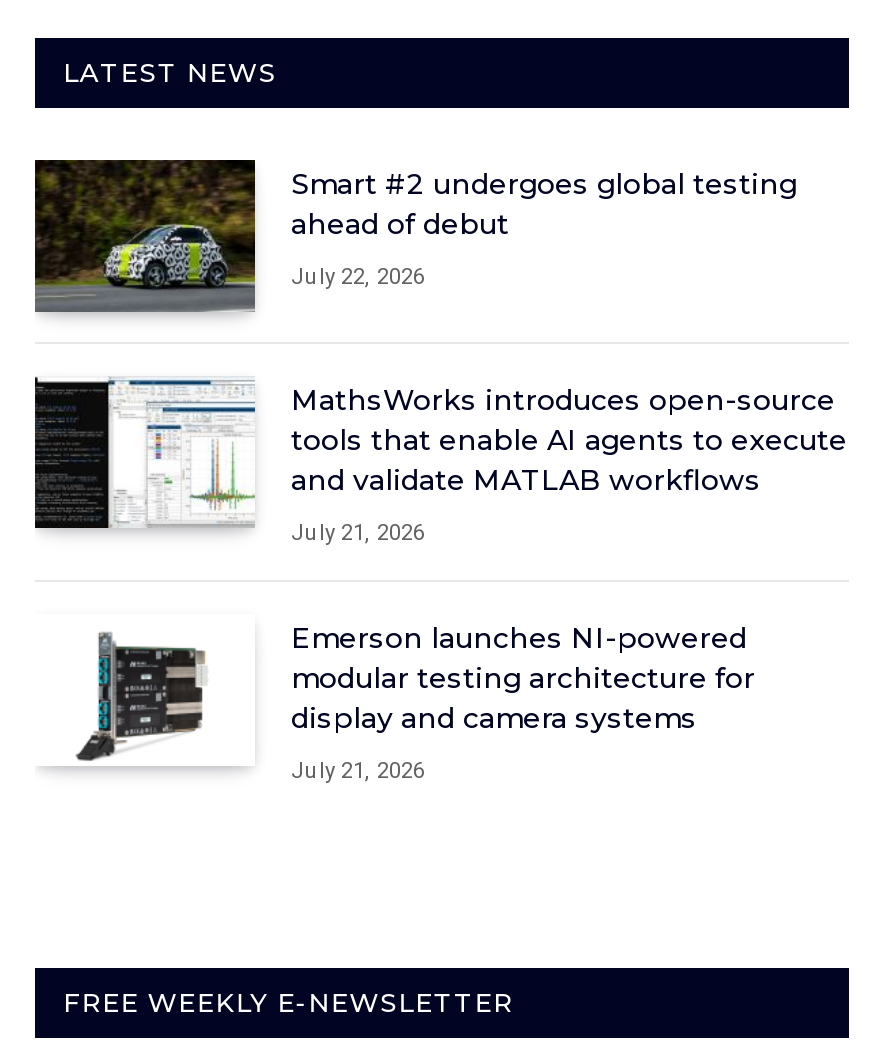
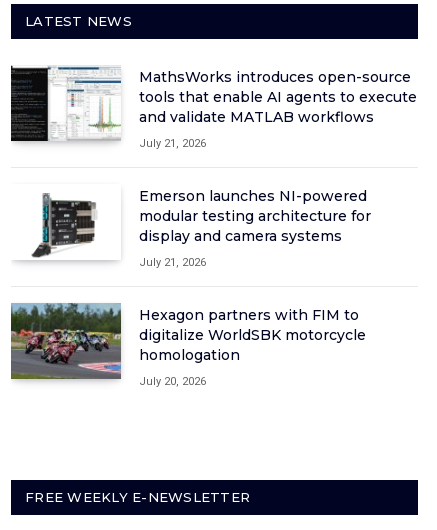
- [image]
- Smart #2 undergoes global testing
- ahead of debut
- July 22, 2026

moved up: [image] | MathsWorks introduces open-source | tools that enable AI agents to execute | ... | display and camera systems | July 21, 2026

+ [image]
+ Hexagon partners with FIM to
+ digitalize WorldSBK motorcycle
+ homologation
+ July 20, 2026
